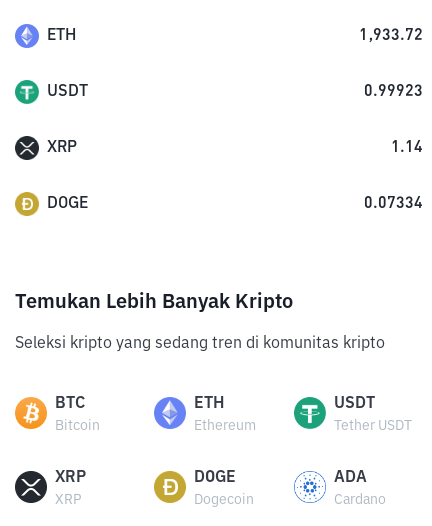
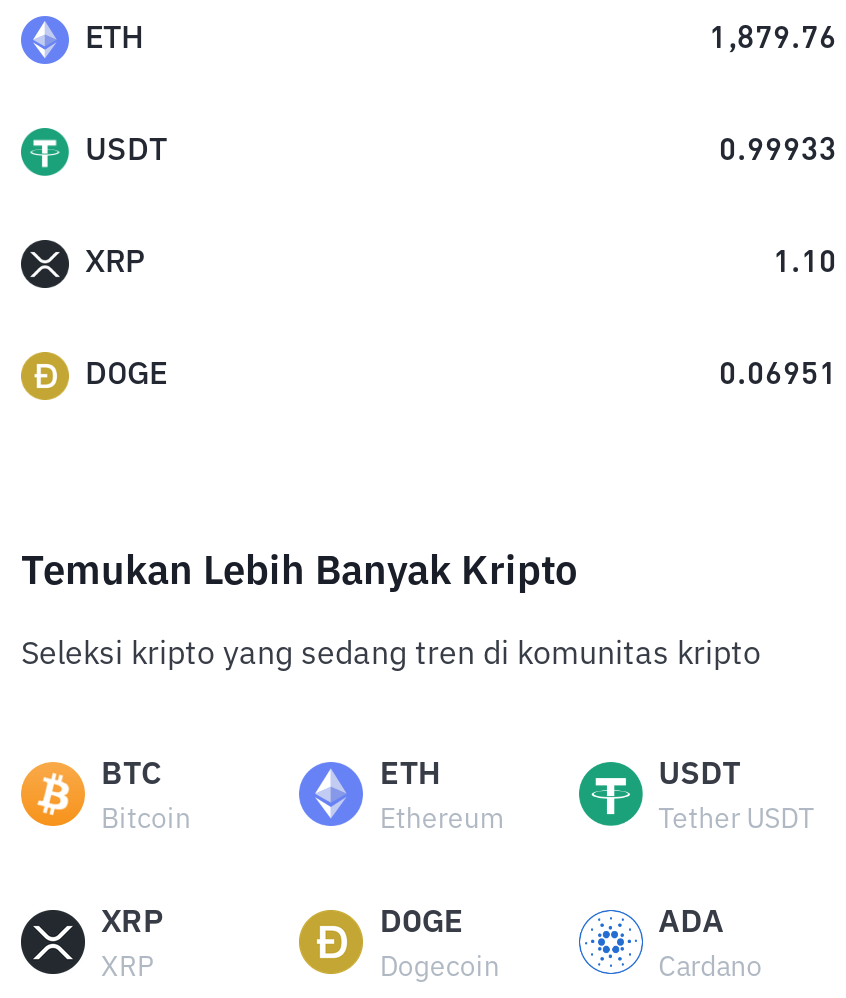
- 1,933.72
+ 1,879.76

- 0.99923
+ 0.99933

- 1.14
+ 1.10

- 0.07334
+ 0.06951
